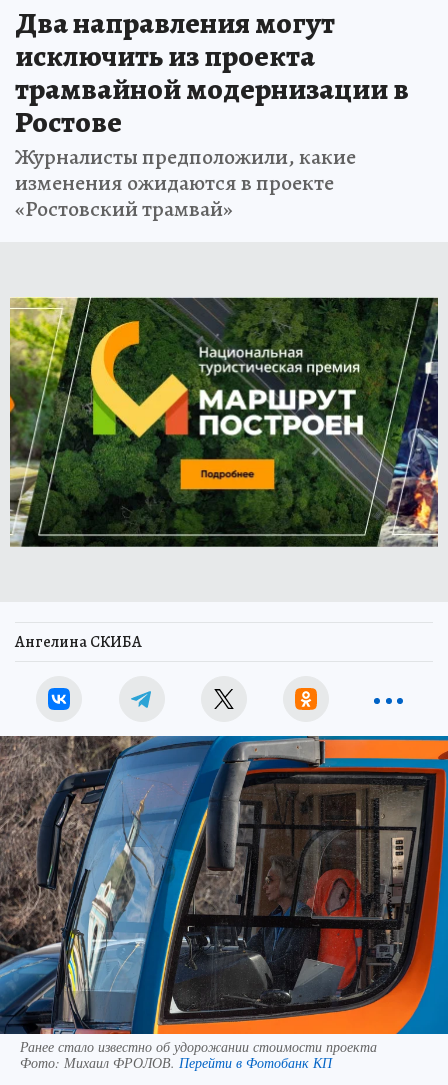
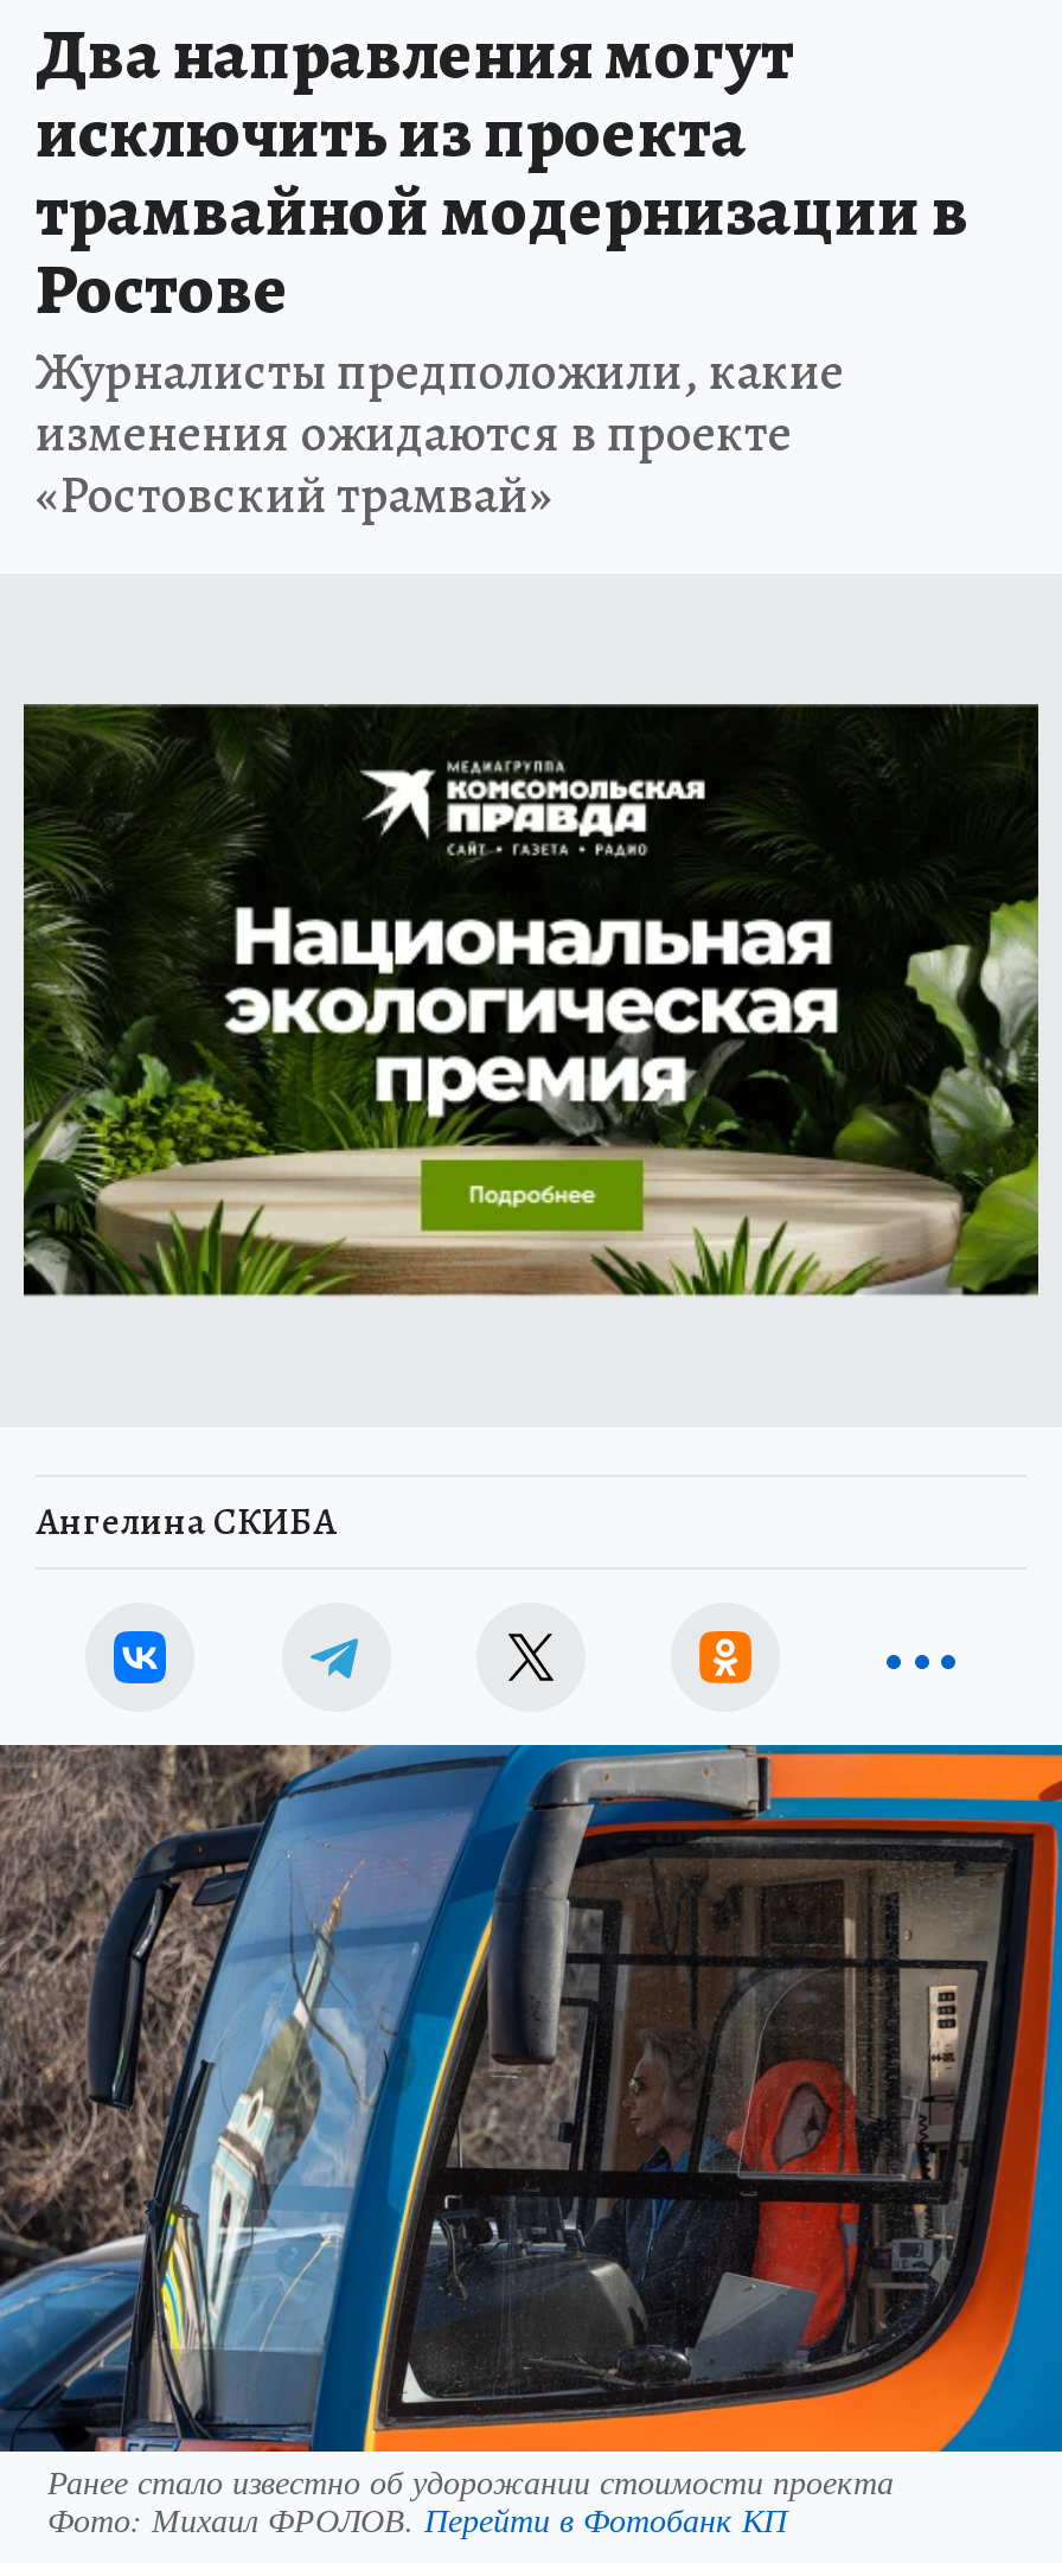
- [image]
+ [image]
